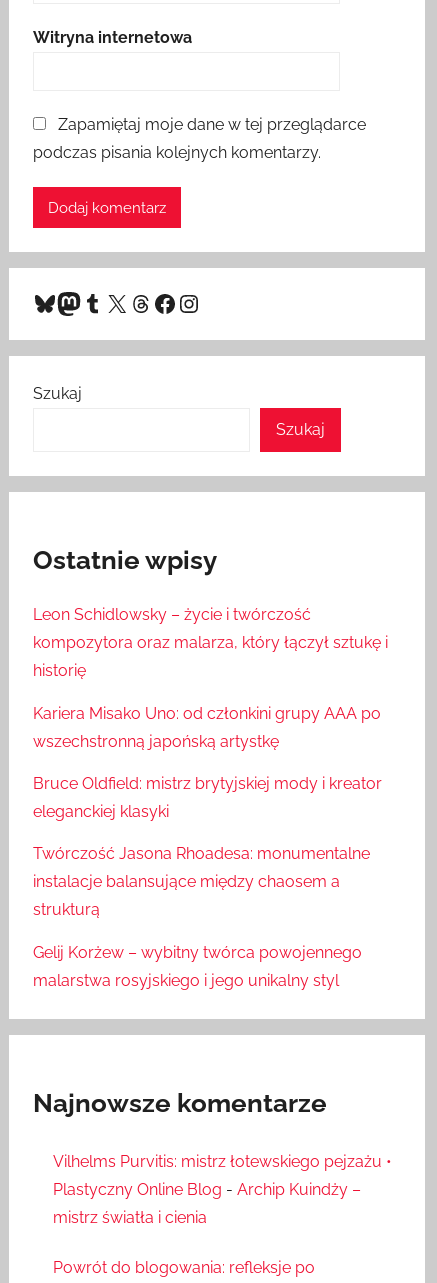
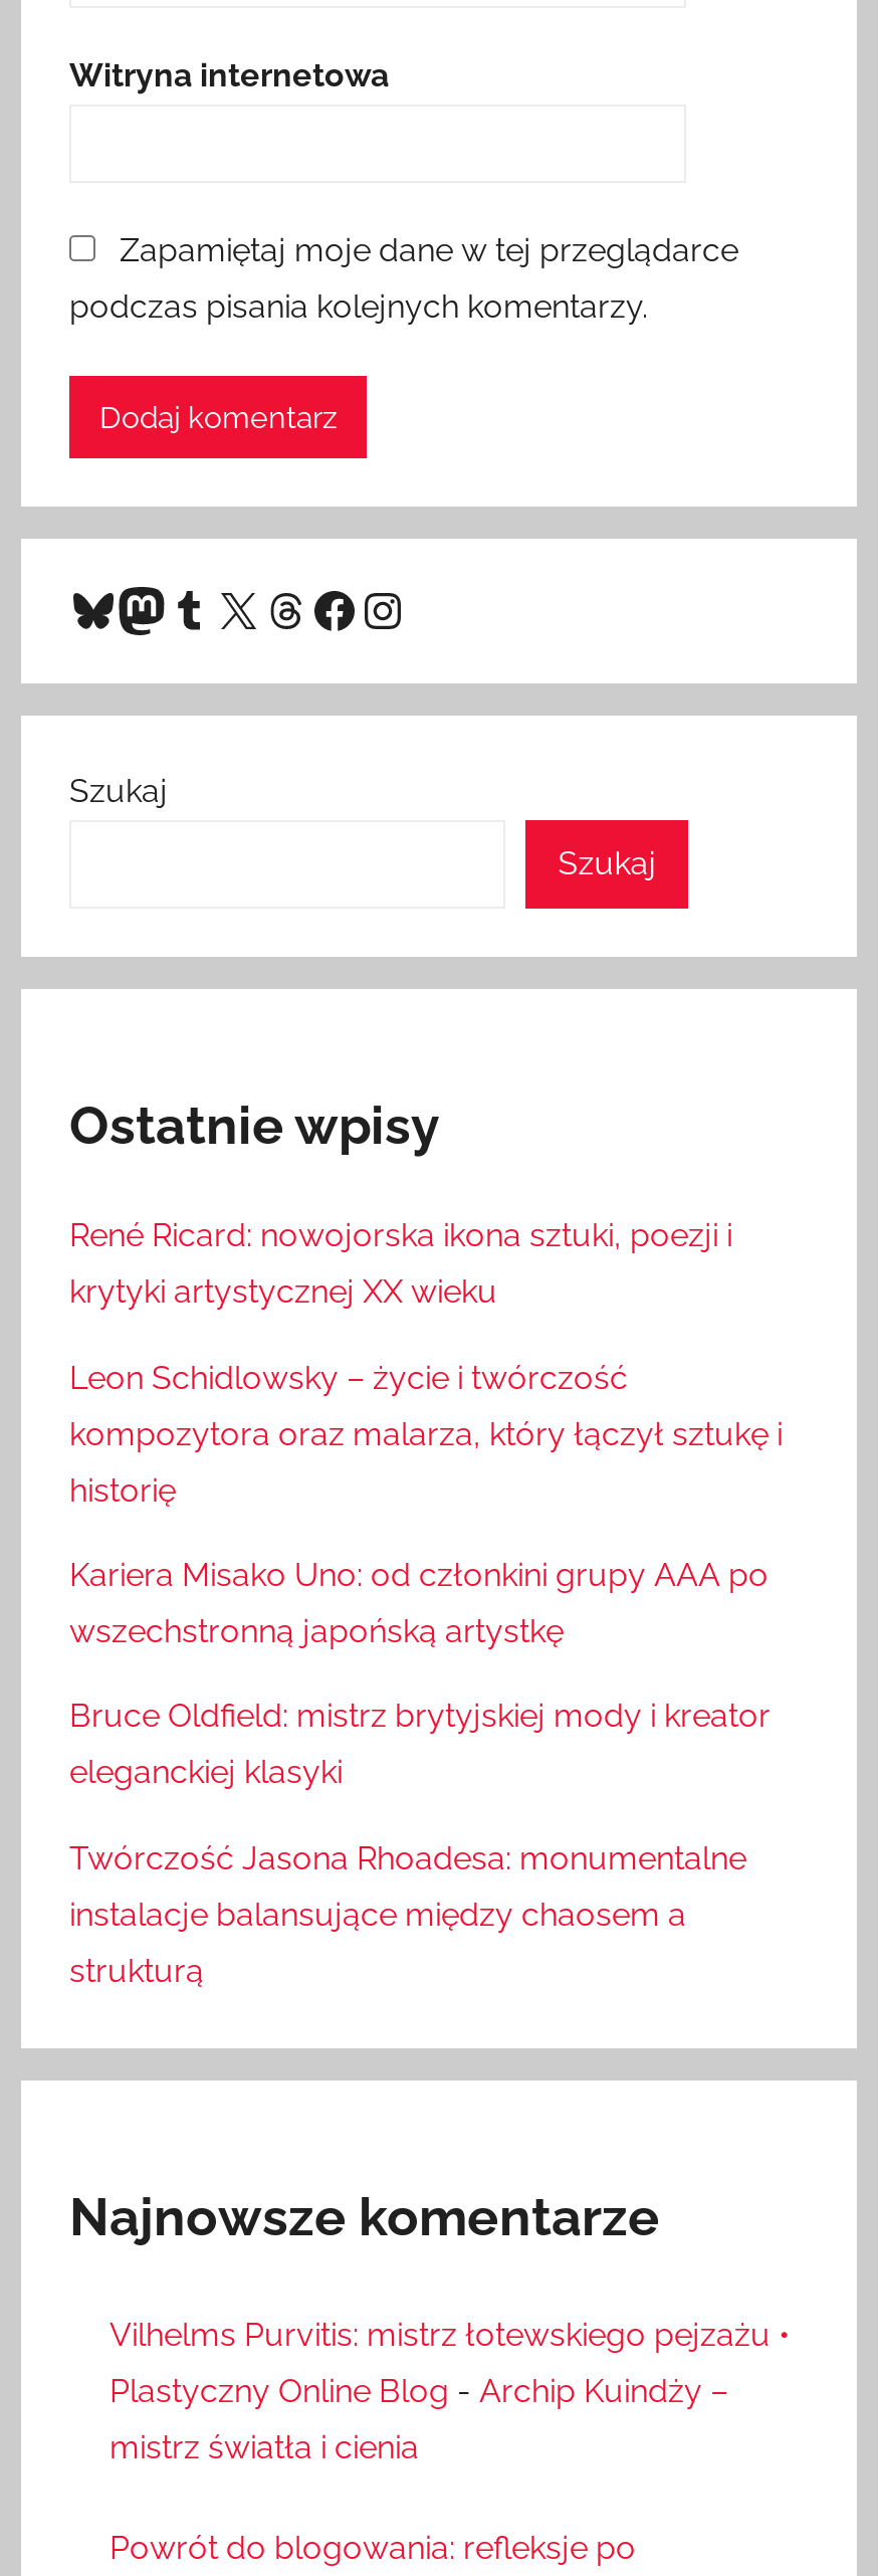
+ René Ricard: nowojorska ikona sztuki, poezji i
+ krytyki artystycznej XX wieku

moved down: Leon Schidlowsky – życie i twórczość | kompozytora oraz malarza, który łączył sztukę i | historię | ... | instalacje balansujące między chaosem a | strukturą

- Gelij Korżew – wybitny twórca powojennego
- malarstwa rosyjskiego i jego unikalny styl
